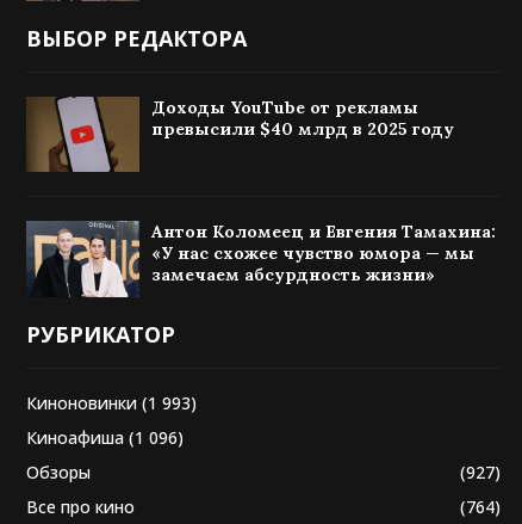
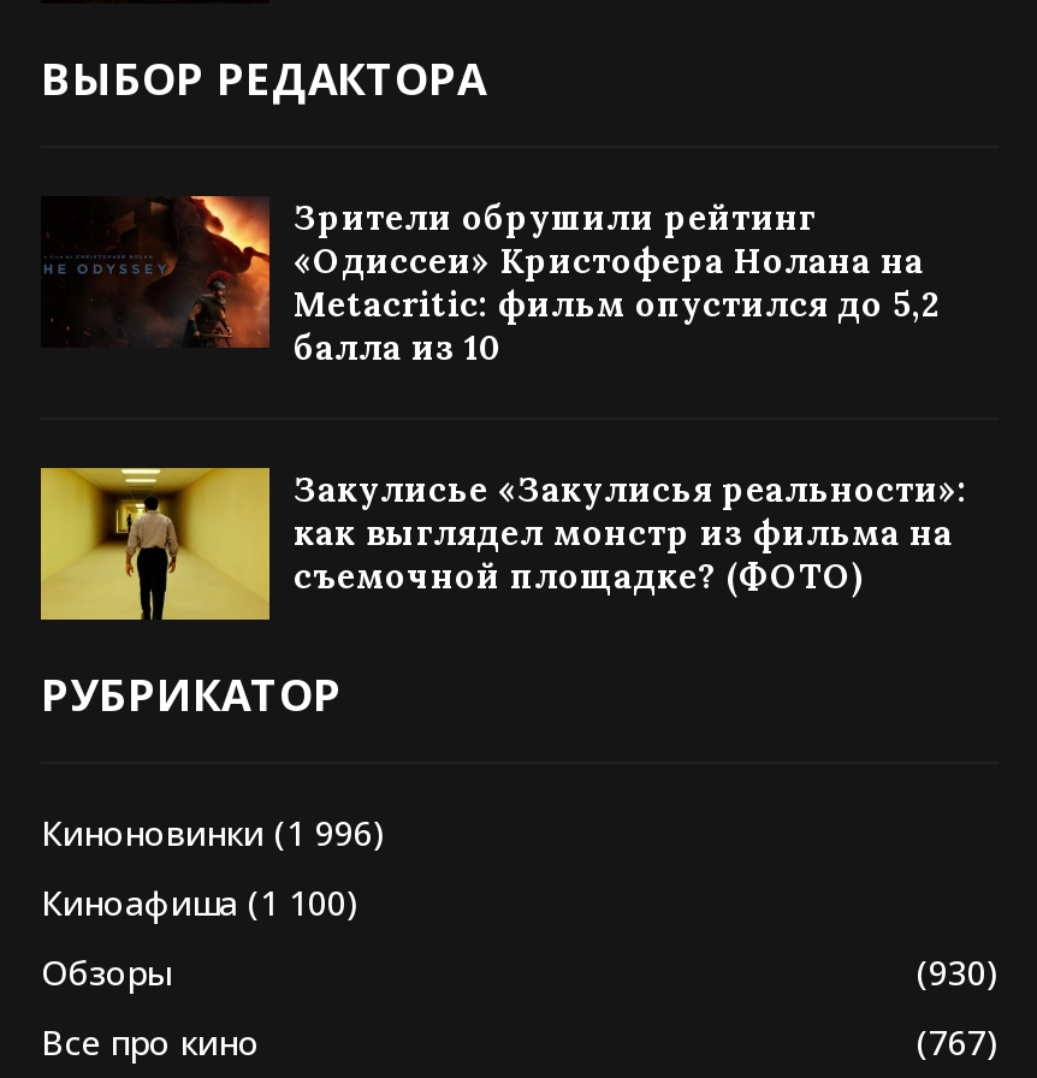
- [image]
- Доходы YouTube от рекламы
- превысили $40 млрд в 2025 году
+ [image]
+ Зрители обрушили рейтинг
+ «Одиссеи» Кристофера Нолана на
+ Metacritic: фильм опустился до 5,2
+ балла из 10

- [image]
- Антон Коломеец и Евгения Тамахина:
- «У нас схожее чувство юмора — мы
- замечаем абсурдность жизни»
+ [image]
+ Закулисье «Закулисья реальности»:
+ как выглядел монстр из фильма на
+ съемочной площадке? (ФОТО)

- Киноновинки (1 993)
+ Киноновинки (1 996)

- Киноафиша (1 096)
+ Киноафиша (1 100)

- (927)
+ (930)

- (764)
+ (767)
